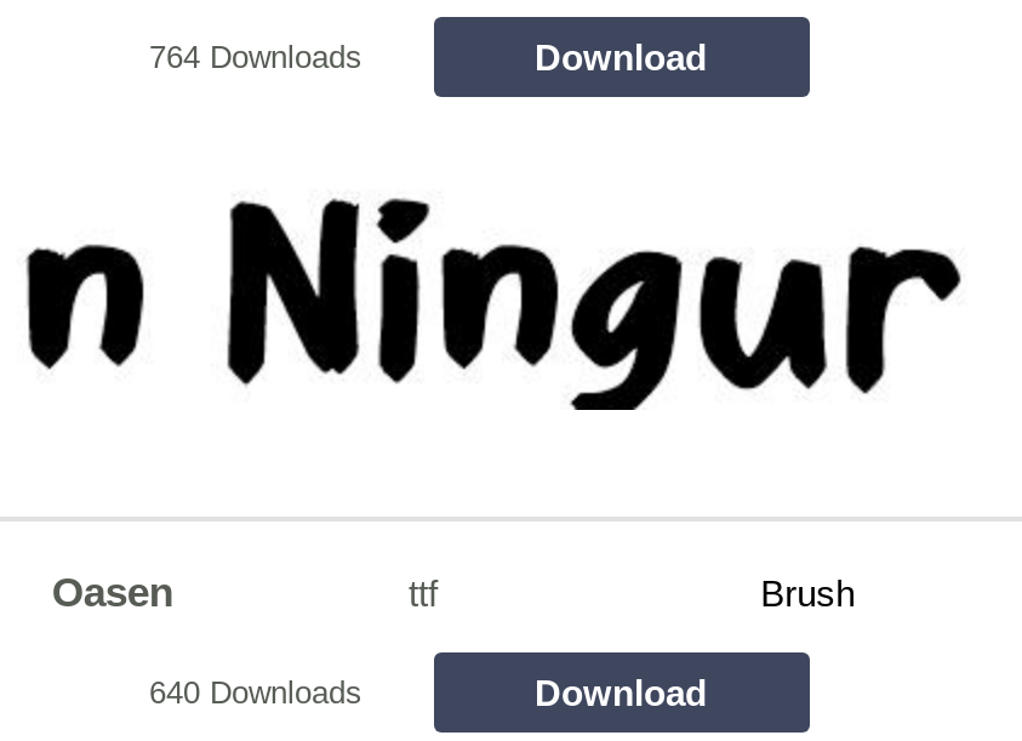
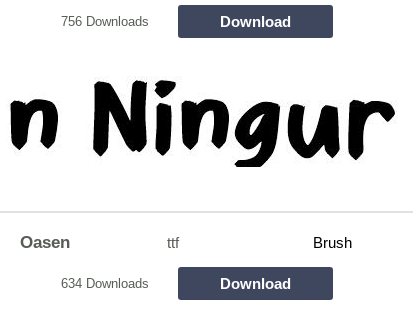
- 764 Downloads
+ 756 Downloads

- 640 Downloads
+ 634 Downloads
